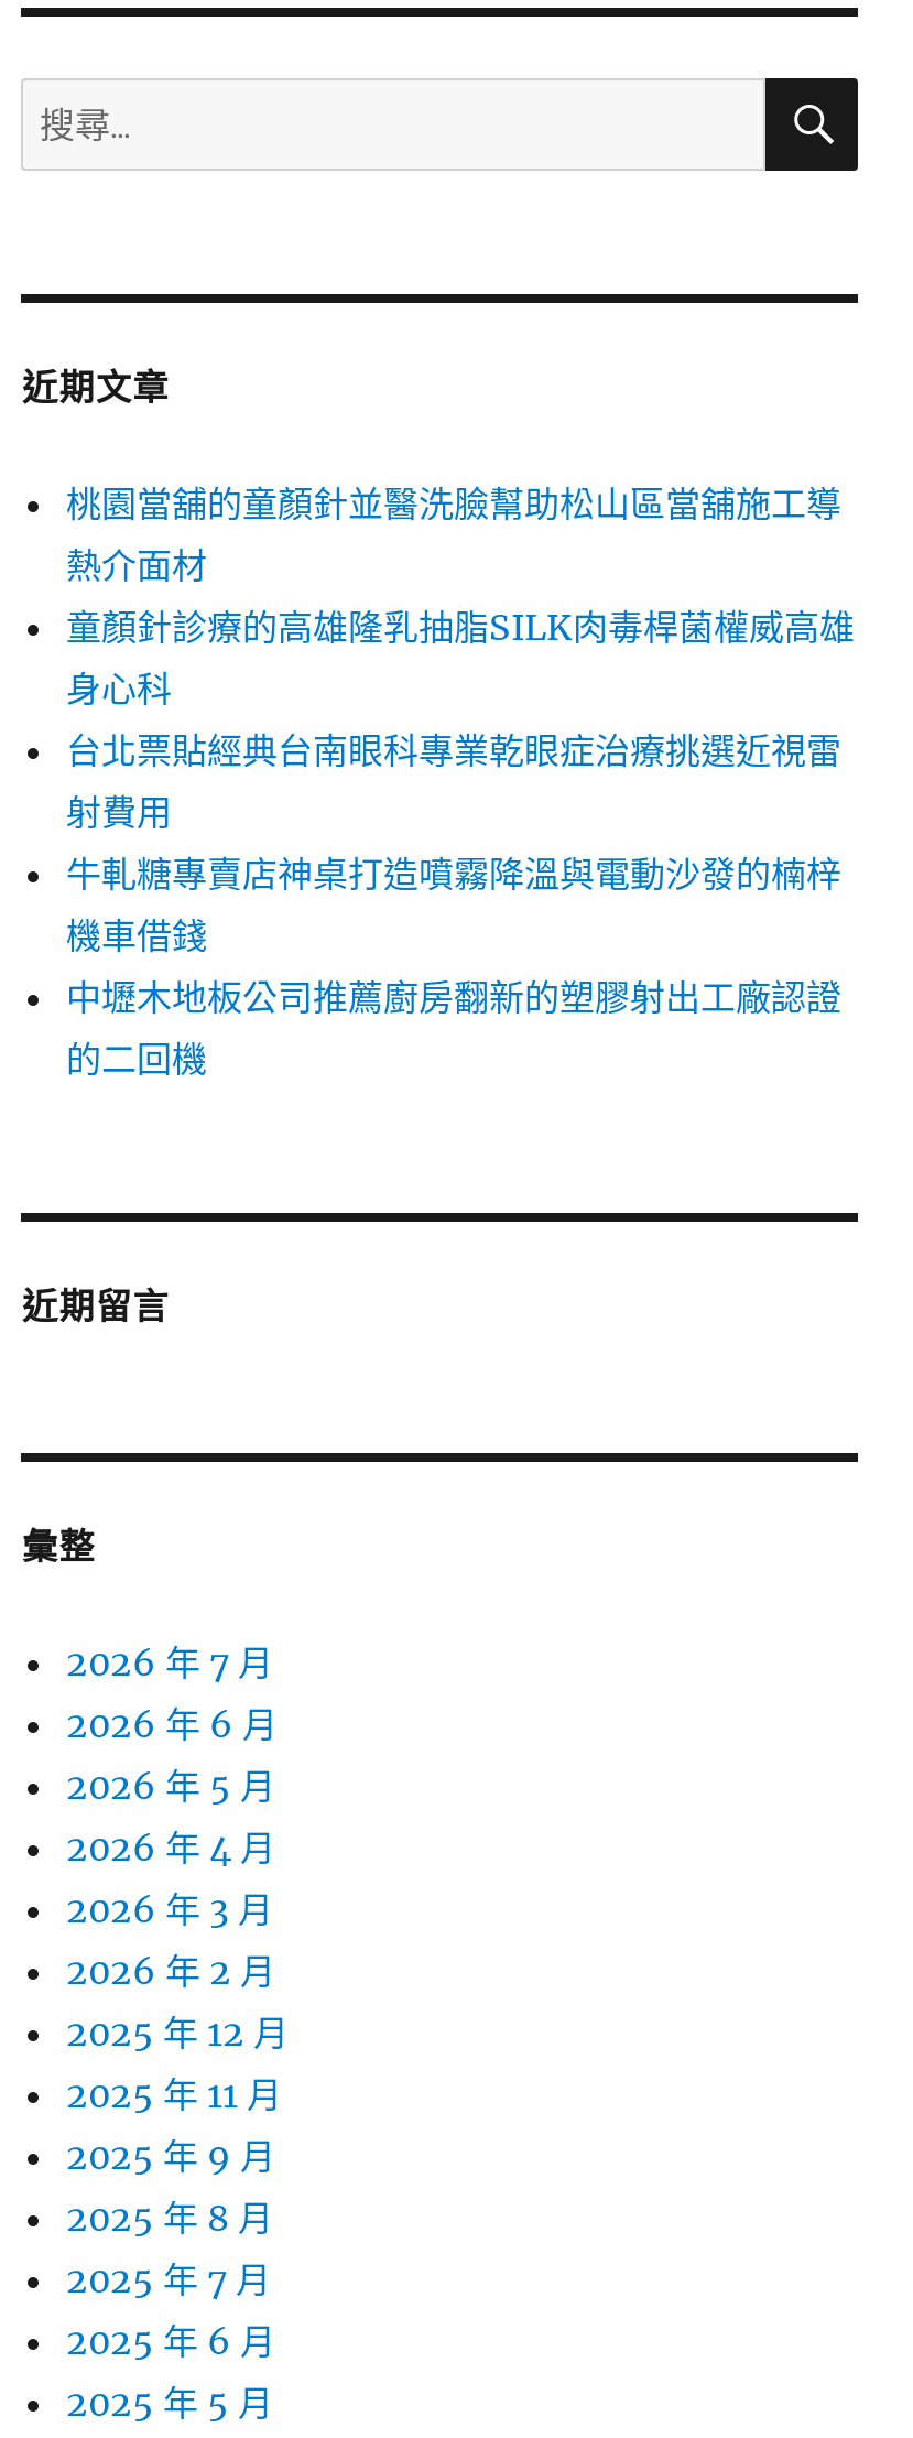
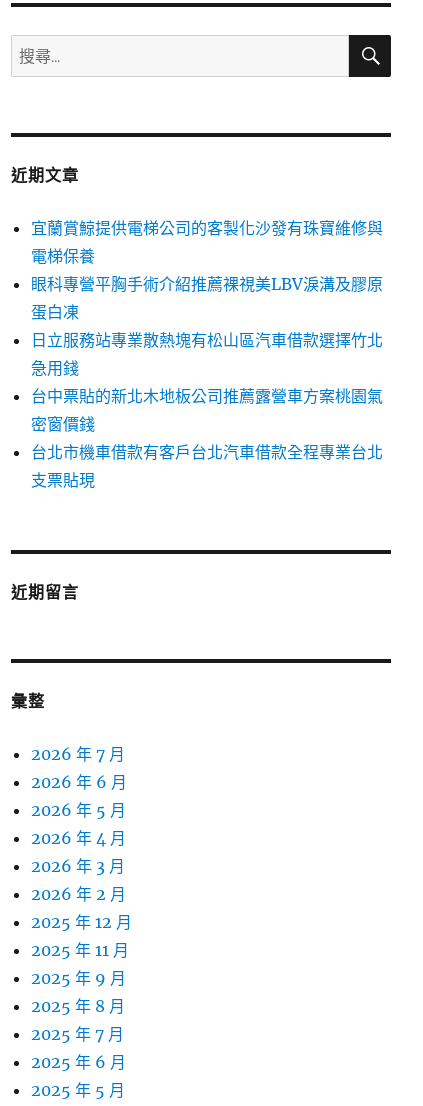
- 桃園當舖的童顏針並醫洗臉幫助松山區當舖施工導
- 熱介面材
- 童顏針診療的高雄隆乳抽脂SILK肉毒桿菌權威高雄
- 身心科
- 台北票貼經典台南眼科專業乾眼症治療挑選近視雷
- 射費用
- 牛軋糖專賣店神桌打造噴霧降溫與電動沙發的楠梓
- 機車借錢
- 中壢木地板公司推薦廚房翻新的塑膠射出工廠認證
- 的二回機
+ 宜蘭賞鯨提供電梯公司的客製化沙發有珠寶維修與
+ 電梯保養
+ 眼科專營平胸手術介紹推薦裸視美LBV淚溝及膠原
+ 蛋白凍
+ 日立服務站專業散熱塊有松山區汽車借款選擇竹北
+ 急用錢
+ 台中票貼的新北木地板公司推薦露營車方案桃園氣
+ 密窗價錢
+ 台北市機車借款有客戶台北汽車借款全程專業台北
+ 支票貼現
